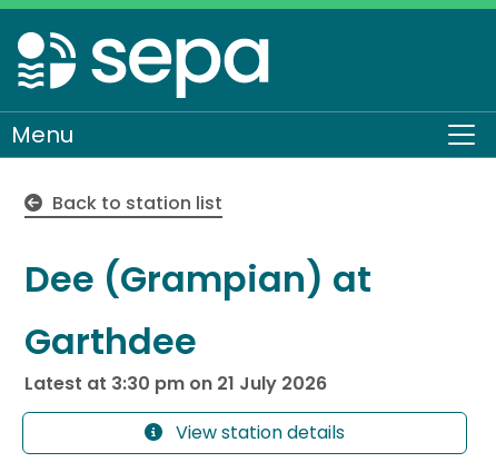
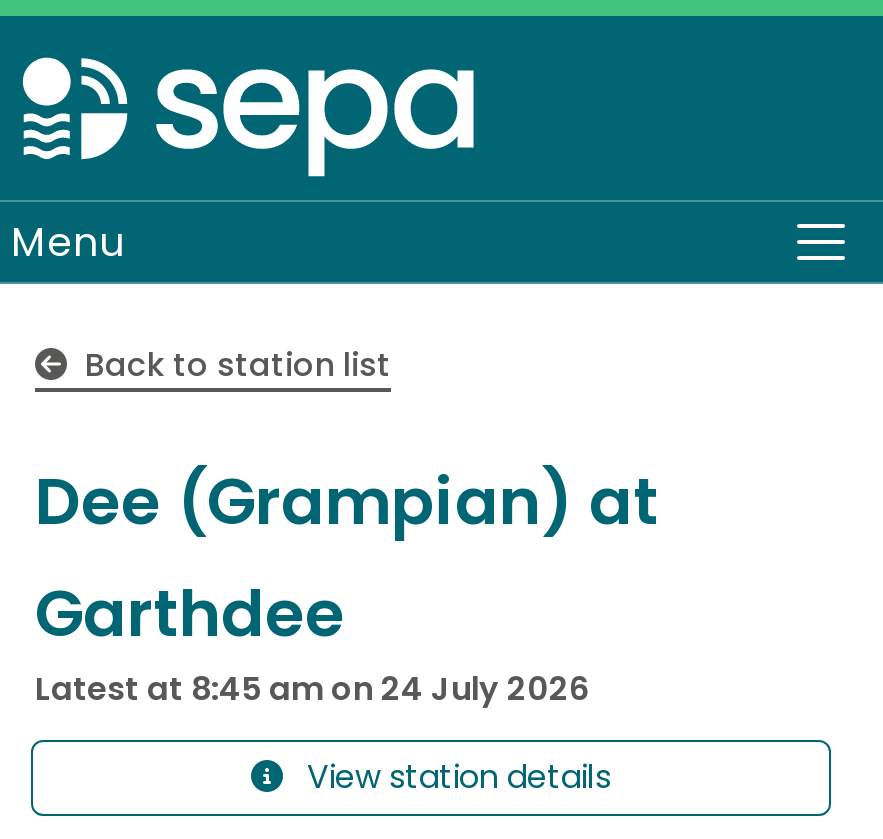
- Latest at 3:30 pm on 21 July 2026
+ Latest at 8:45 am on 24 July 2026
